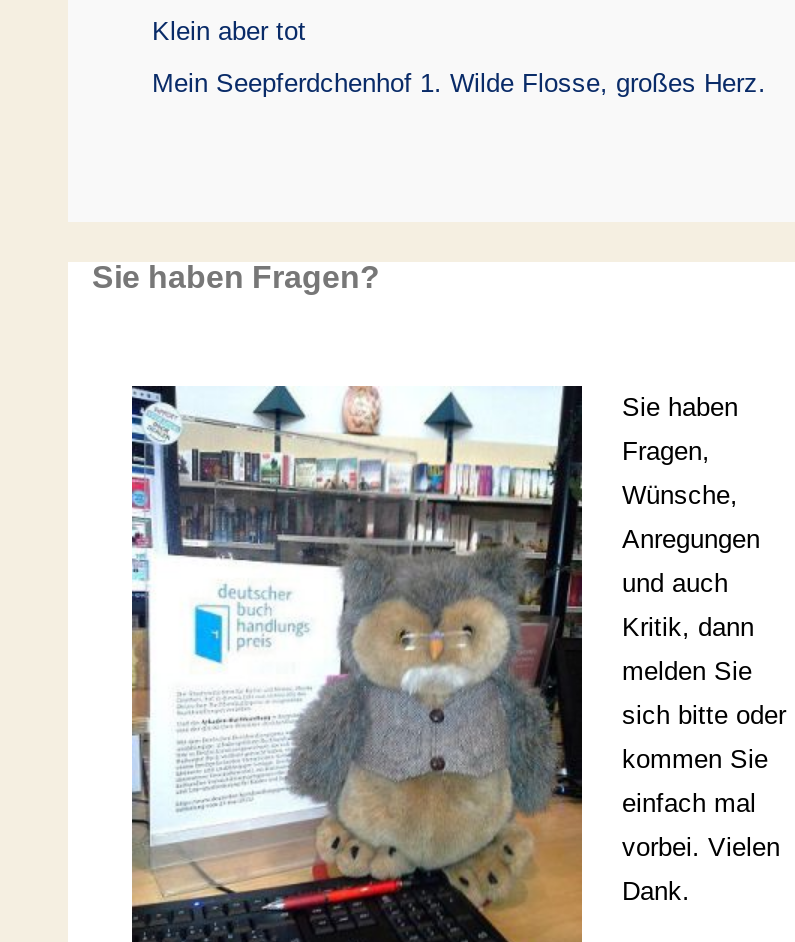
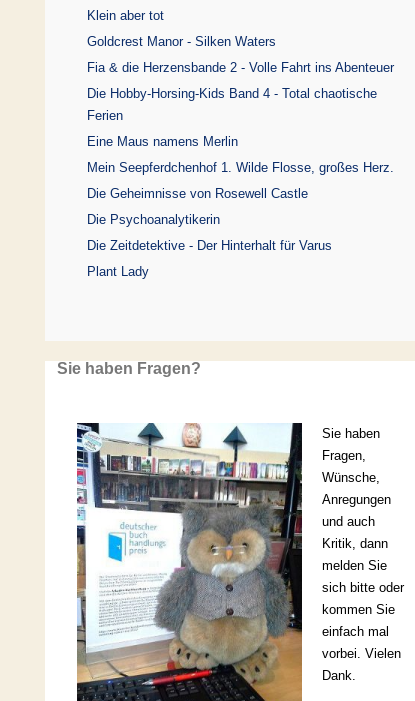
+ Goldcrest Manor - Silken Waters
+ Fia & die Herzensbande 2 - Volle Fahrt ins Abenteuer
+ Die Hobby-Horsing-Kids Band 4 - Total chaotische
+ Ferien
+ Eine Maus namens Merlin

+ Die Geheimnisse von Rosewell Castle
+ Die Psychoanalytikerin
+ Die Zeitdetektive - Der Hinterhalt für Varus
+ Plant Lady
